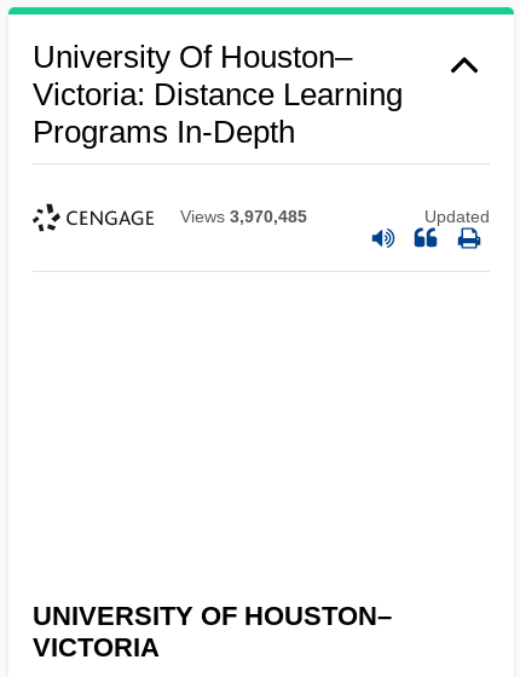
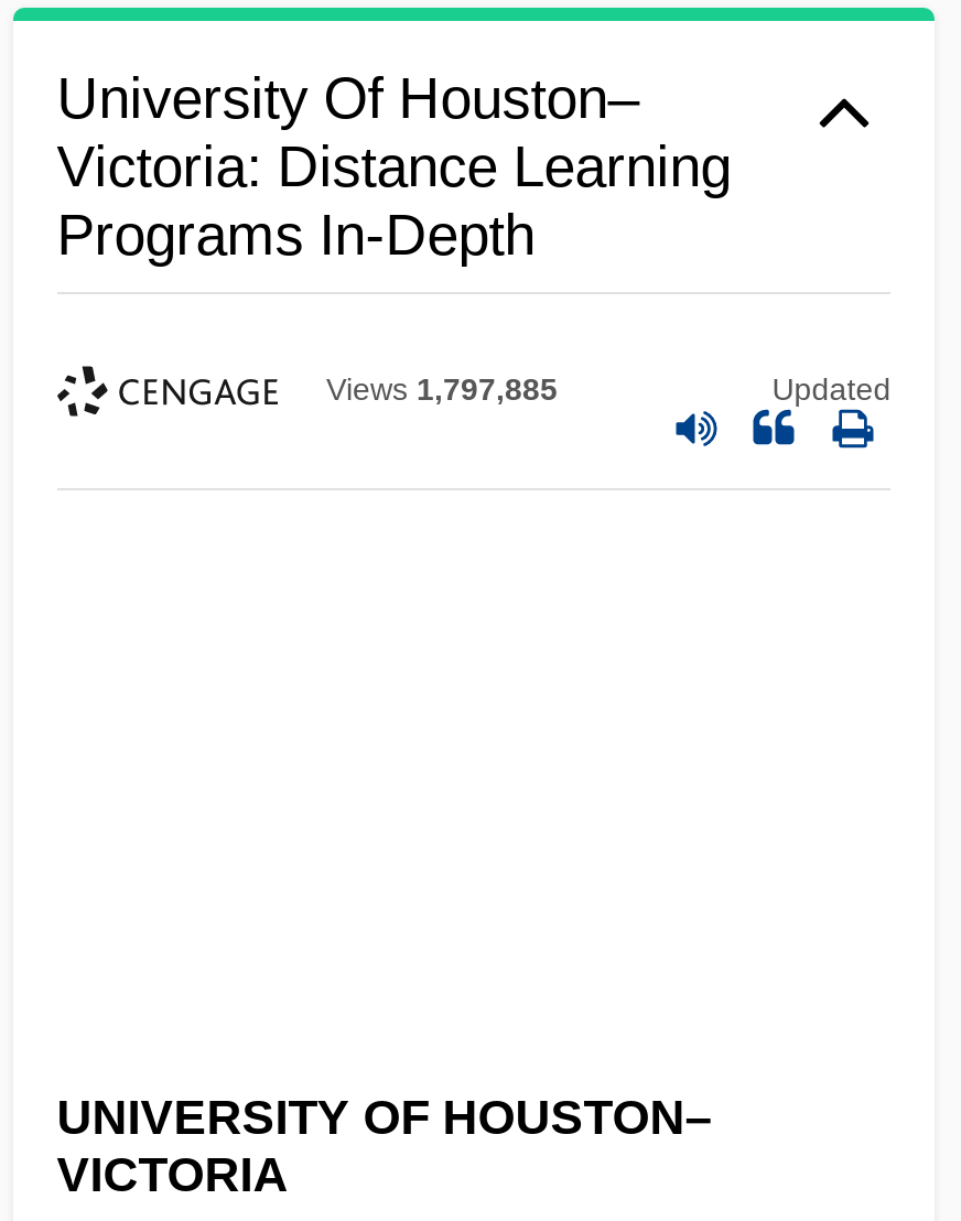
- Views 3,970,485
+ Views 1,797,885
